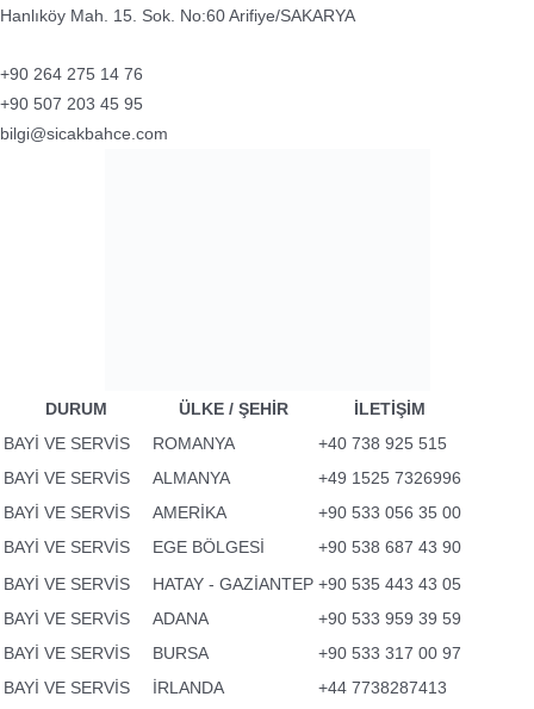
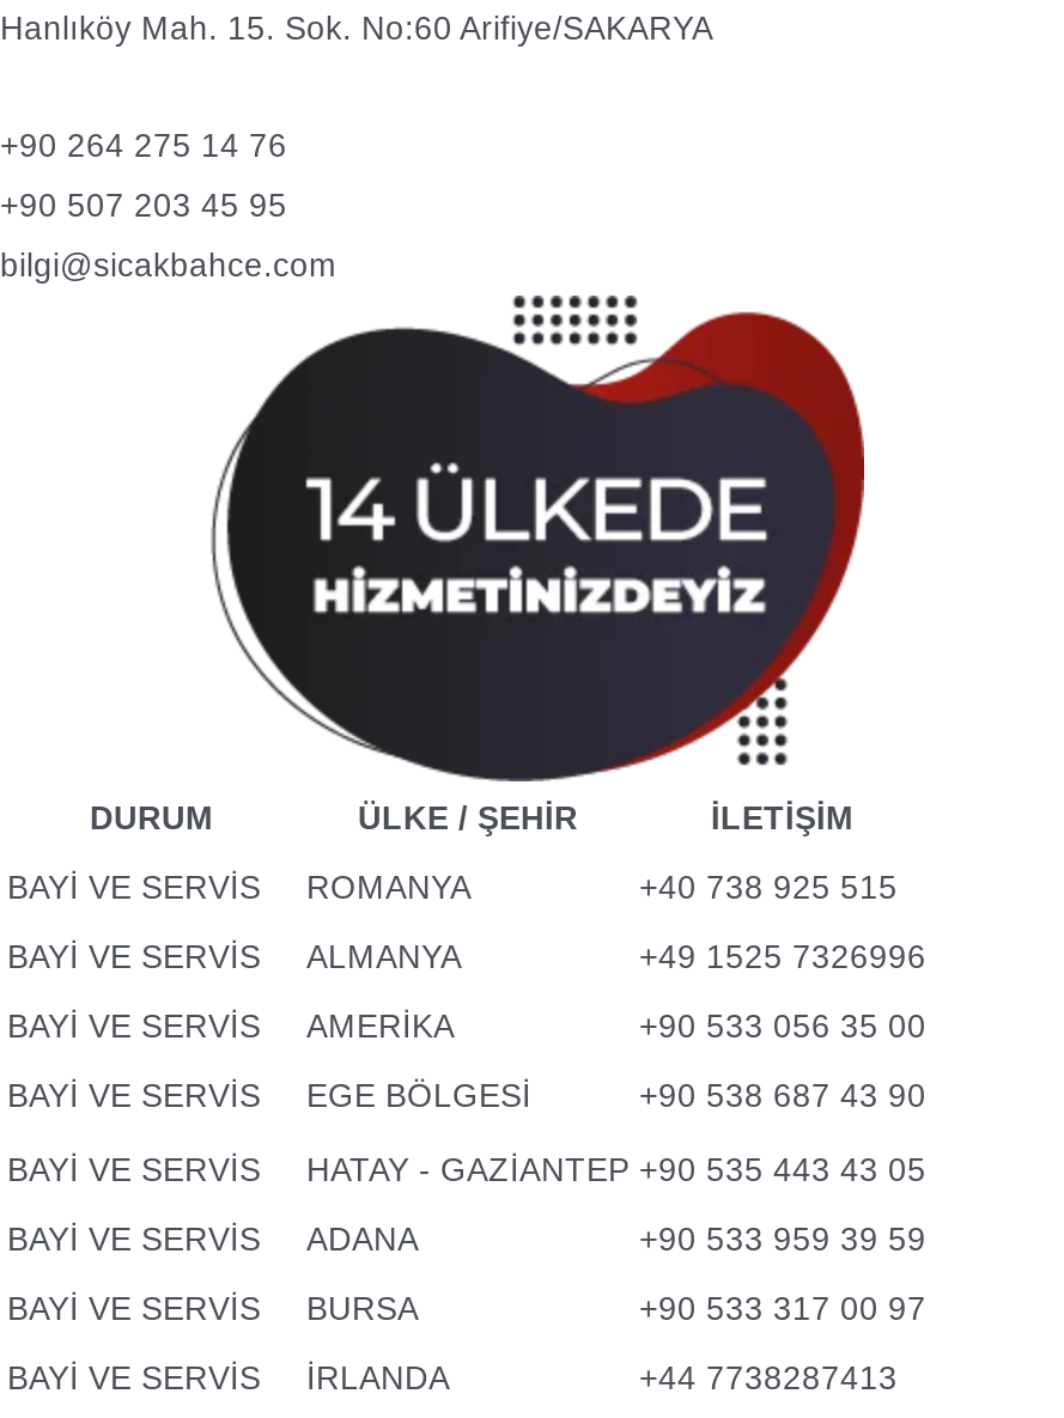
+ [image]
